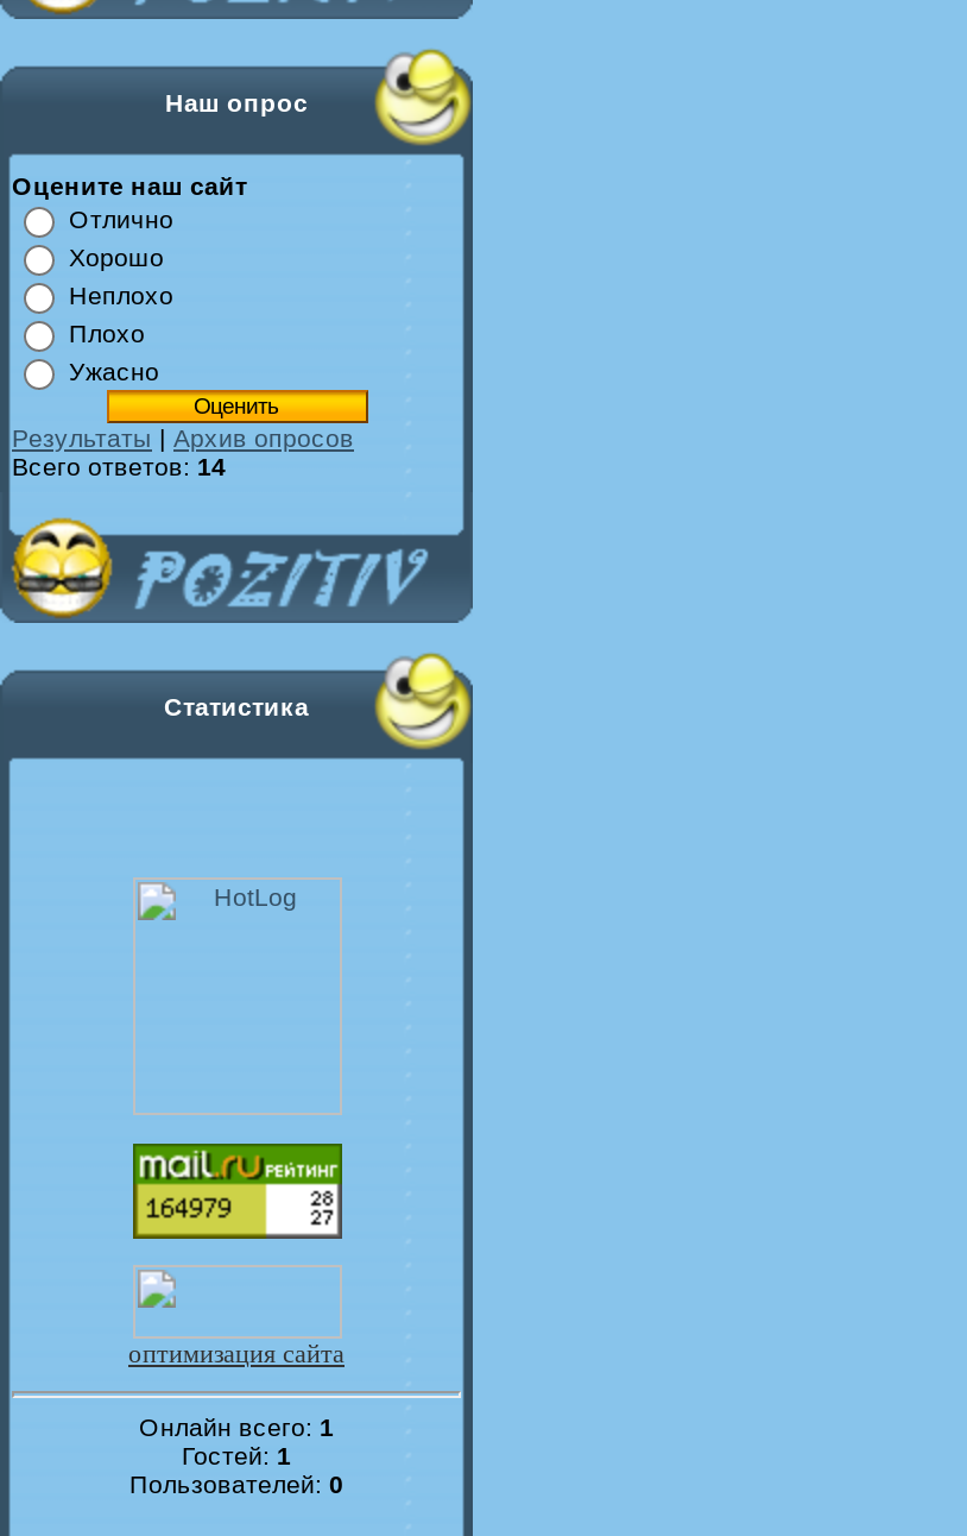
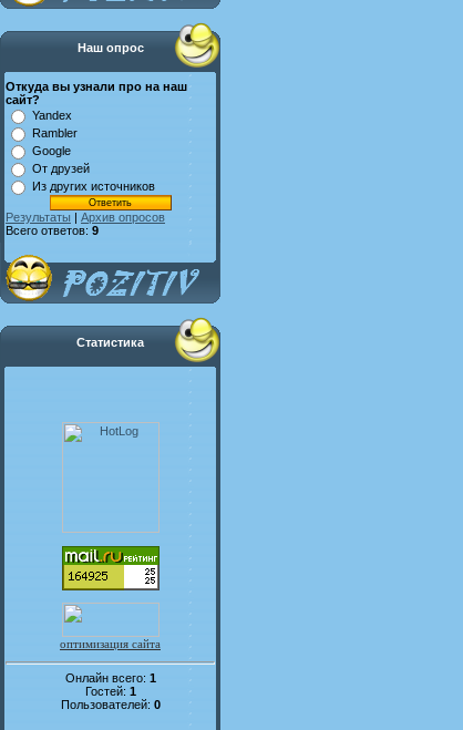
- Оцените наш сайт
- Отлично
- Хорошо
- Неплохо
- Плохо
- Ужасно
+ Откуда вы узнали про на наш
+ сайт?
+ Yandex
+ Rambler
+ Google
+ От друзей
+ Из других источников

- Всего ответов:14
+ Всего ответов:9
